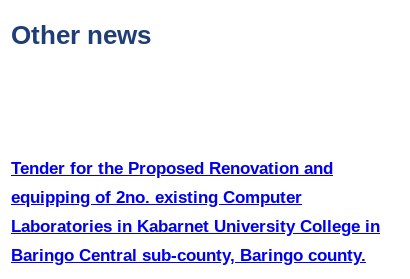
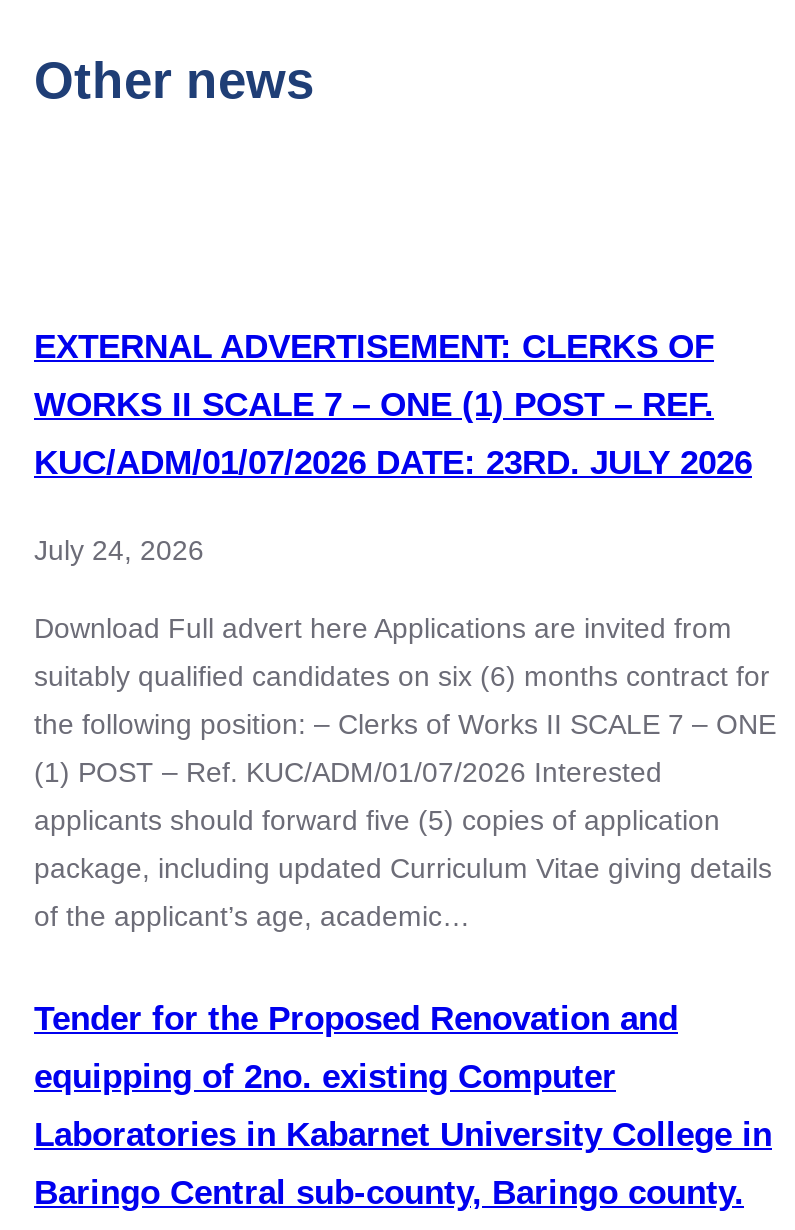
+ EXTERNAL ADVERTISEMENT: CLERKS OF
+ WORKS II SCALE 7 – ONE (1) POST – REF.
+ KUC/ADM/01/07/2026 DATE: 23RD. JULY 2026
+ July 24, 2026
+ Download Full advert here Applications are invited from
+ suitably qualified candidates on six (6) months contract for
+ the following position: – Clerks of Works II SCALE 7 – ONE
+ (1) POST – Ref. KUC/ADM/01/07/2026 Interested
+ applicants should forward five (5) copies of application
+ package, including updated Curriculum Vitae giving details
+ of the applicant’s age, academic…
